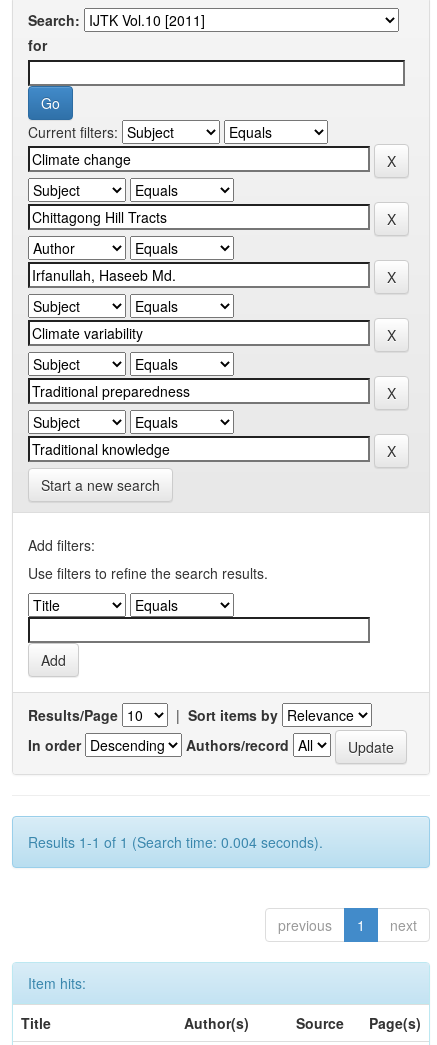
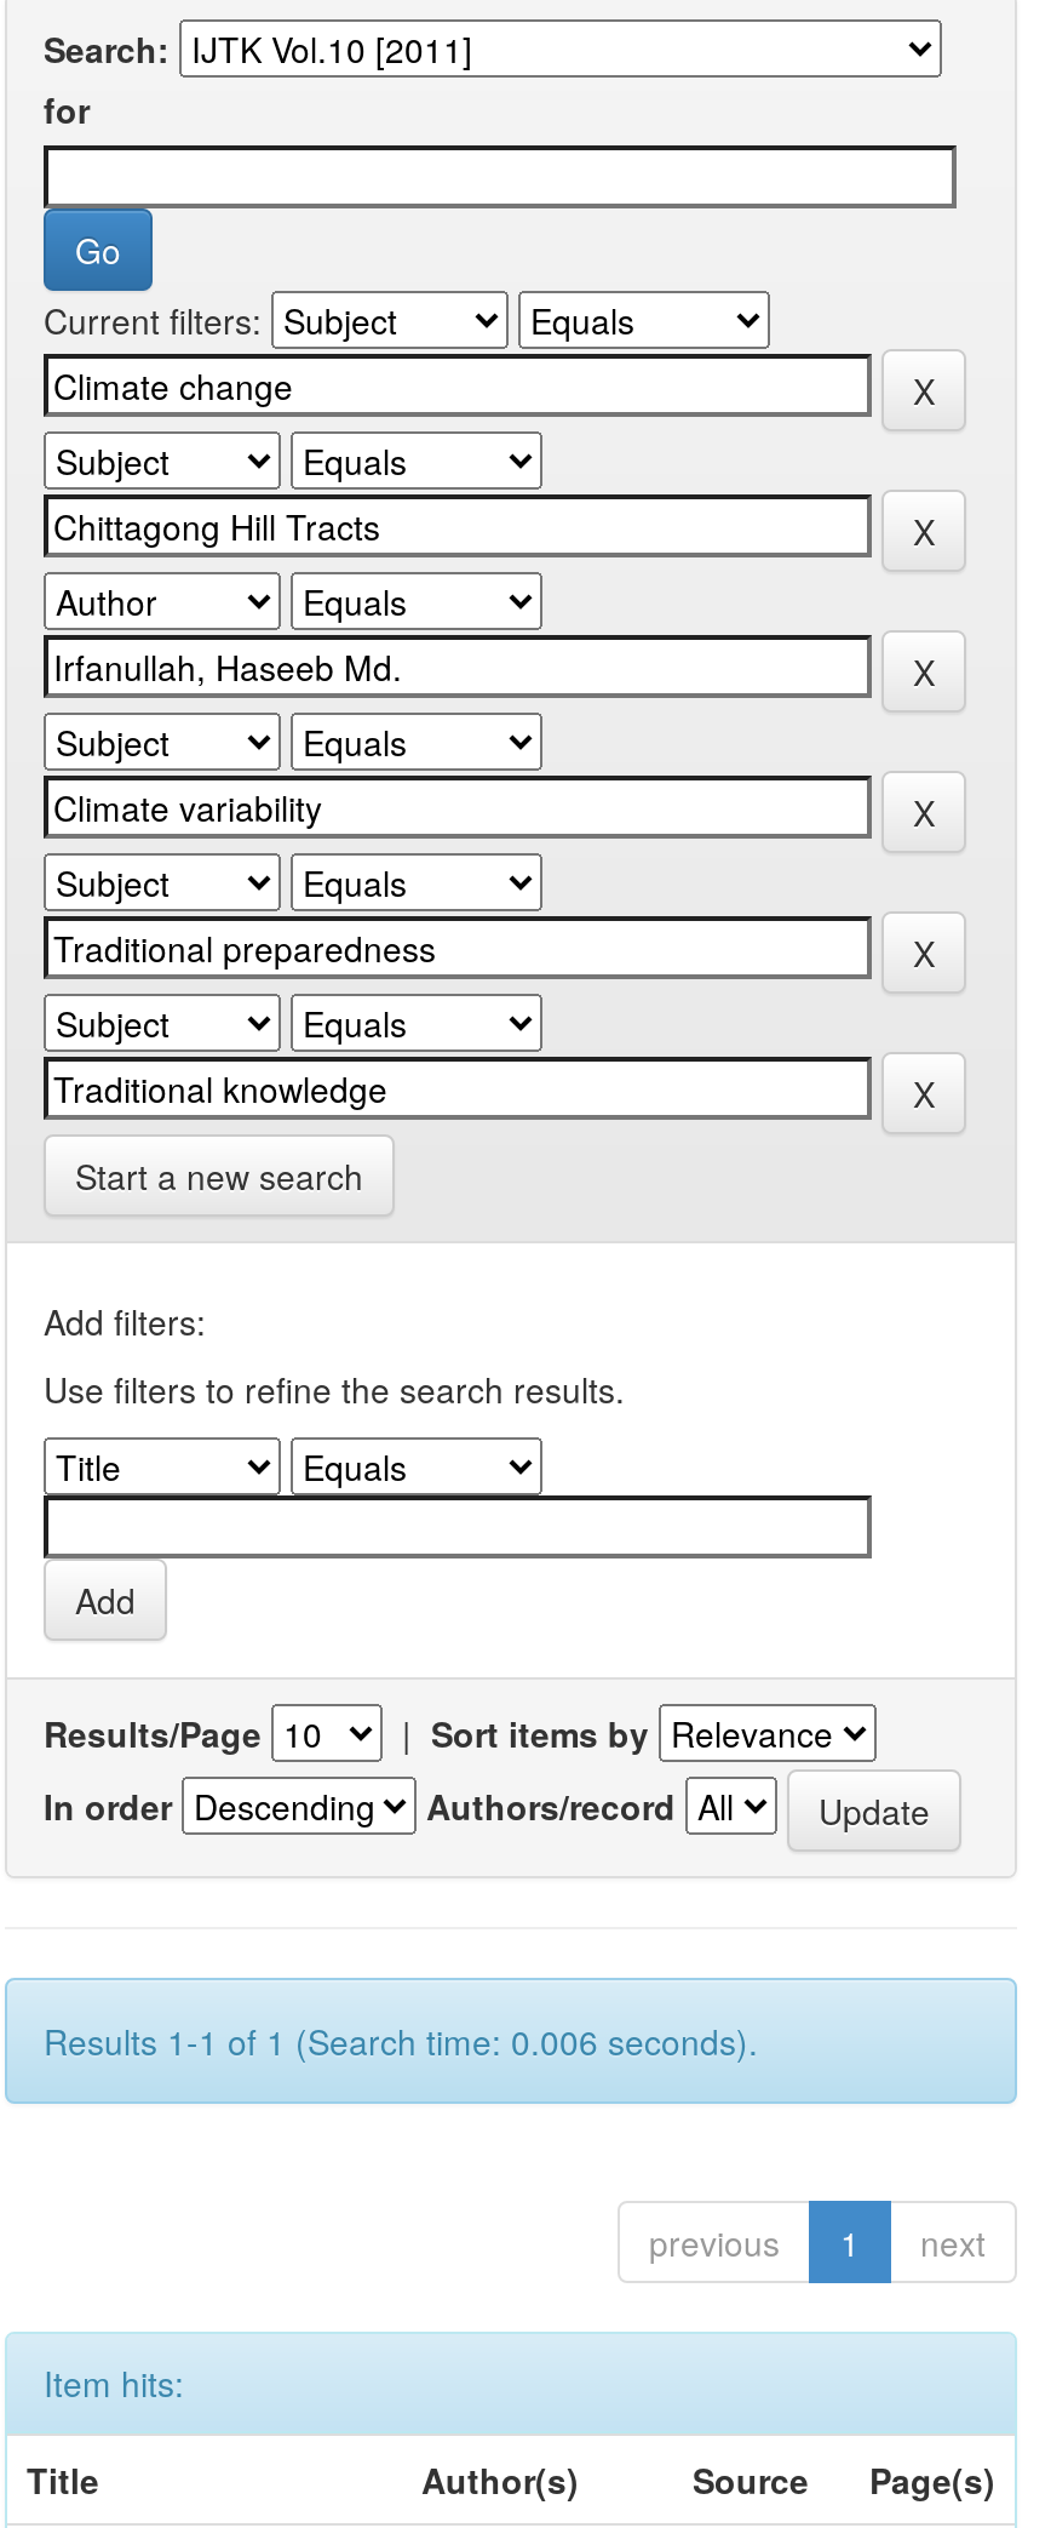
- Results 1-1 of 1 (Search time: 0.004 seconds).
+ Results 1-1 of 1 (Search time: 0.006 seconds).
